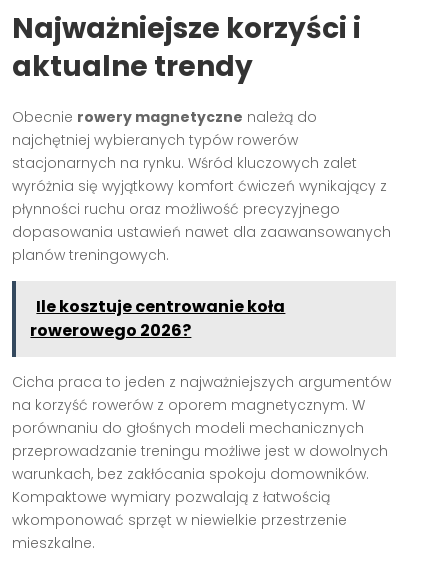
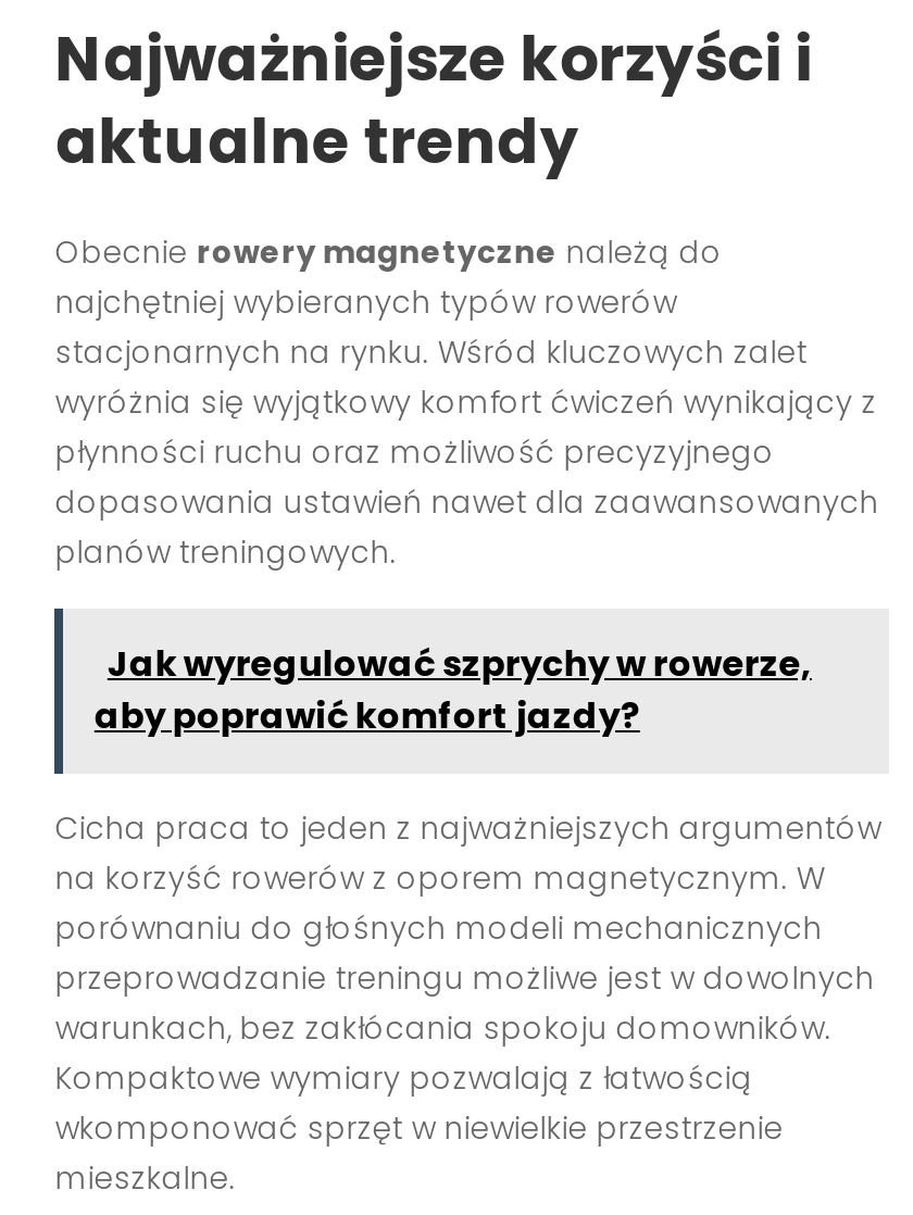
- Ile kosztuje centrowanie koła
- rowerowego 2026?
+ Jak wyregulować szprychy w rowerze,
+ aby poprawić komfort jazdy?
